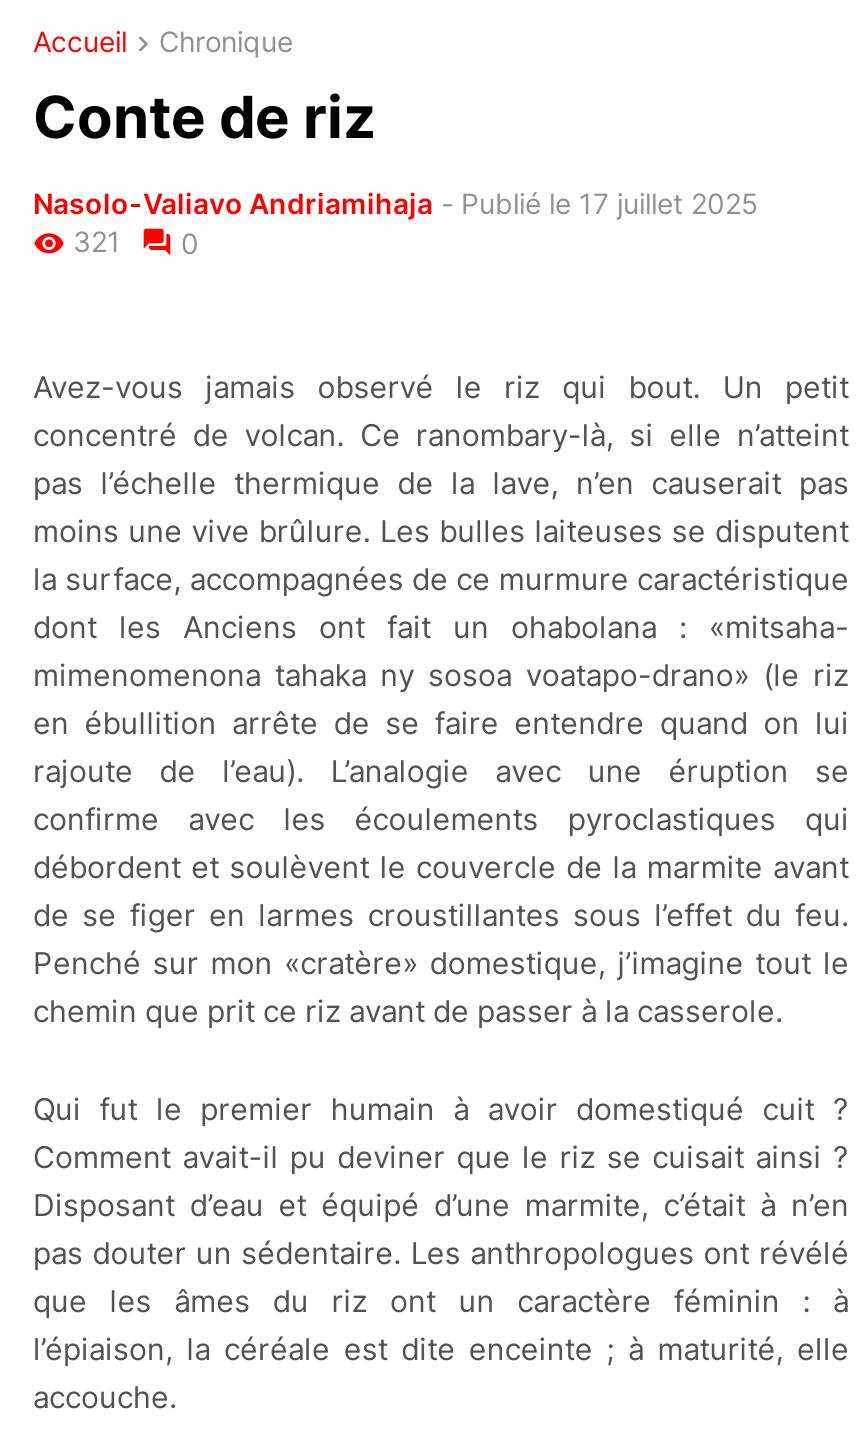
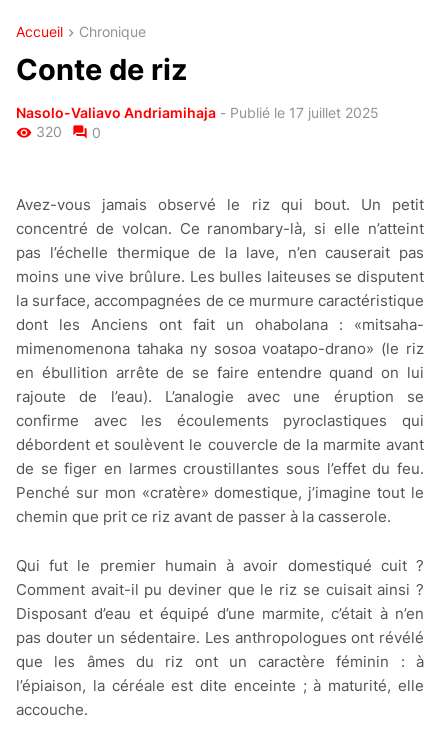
- 321 0
+ 320 0
